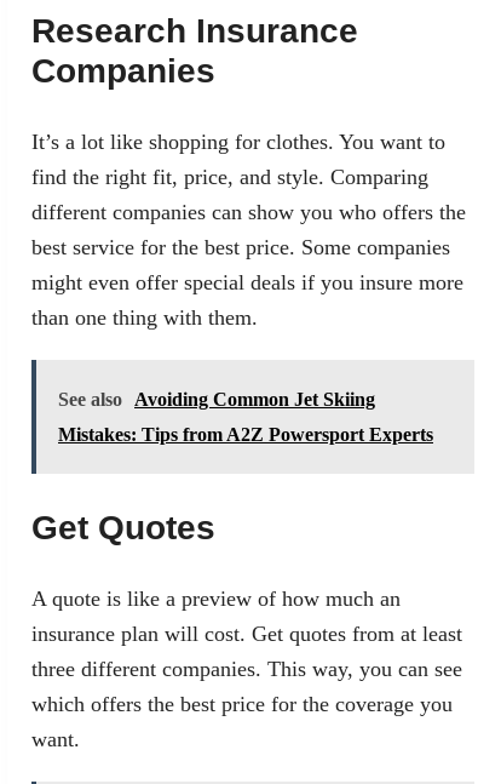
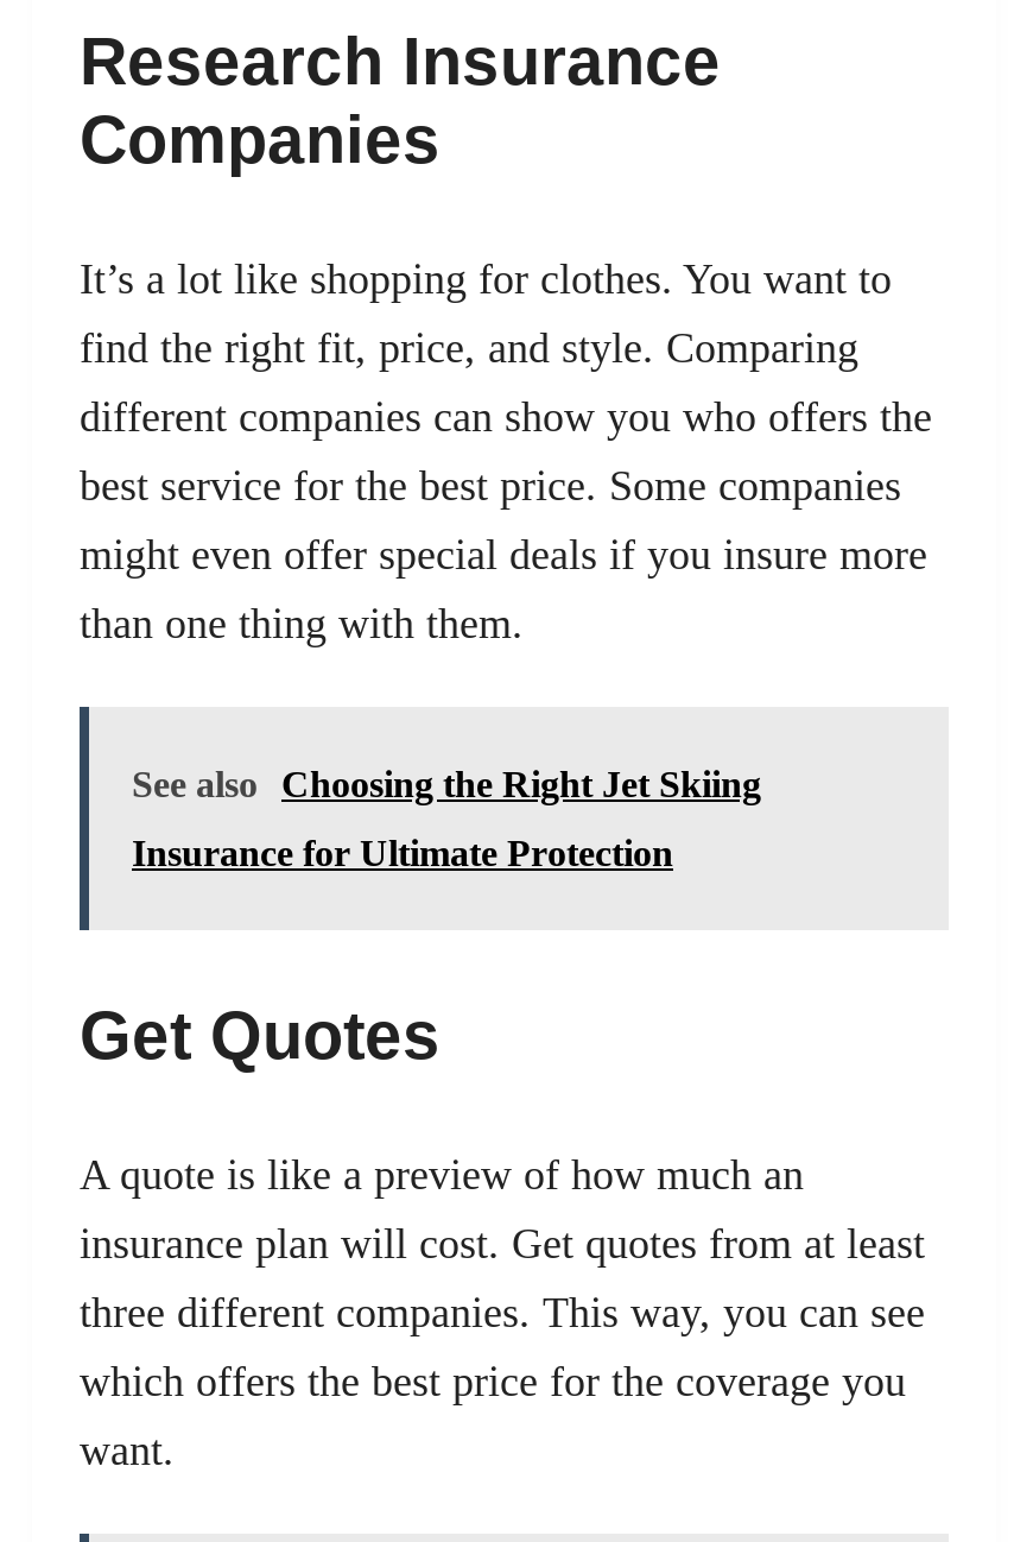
- See also Avoiding Common Jet Skiing
+ See also Choosing the Right Jet Skiing

- Mistakes: Tips from A2Z Powersport Experts
+ Insurance for Ultimate Protection
